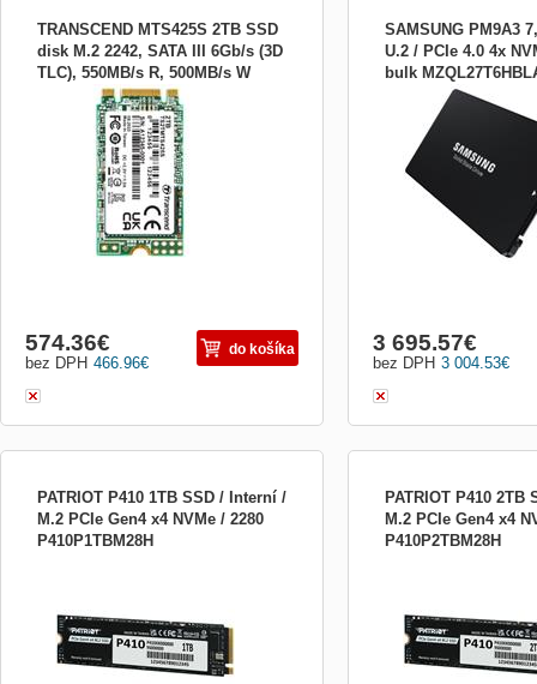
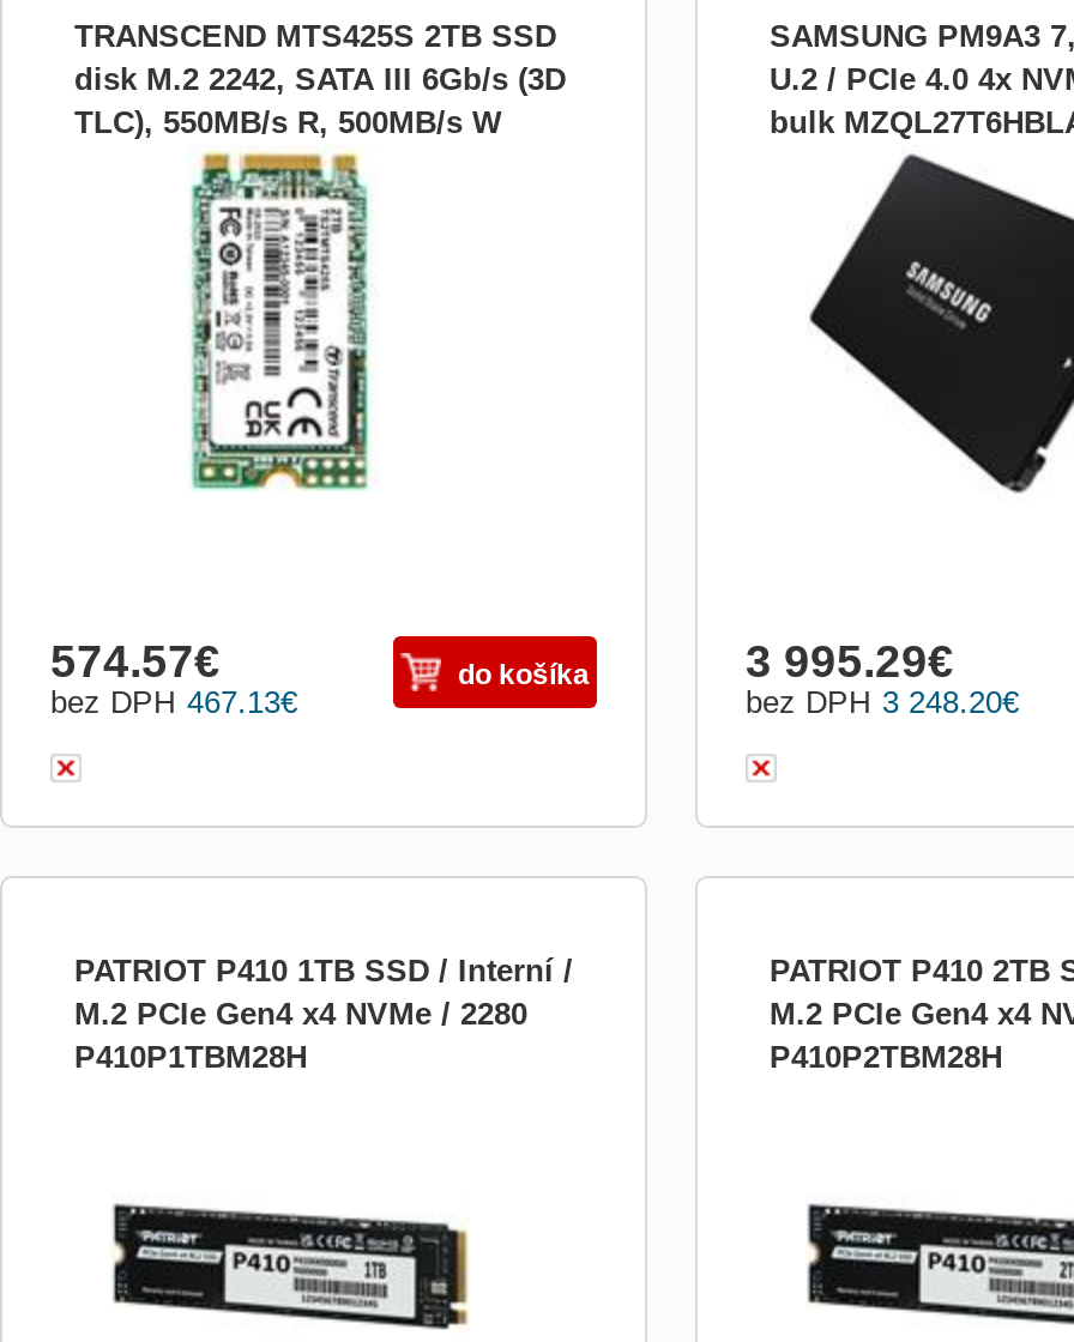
- 574.36€
+ 574.57€

- 3 695.57€
+ 3 995.29€

- bez DPH 466.96€
+ bez DPH 467.13€

- bez DPH 3 004.53€
+ bez DPH 3 248.20€
